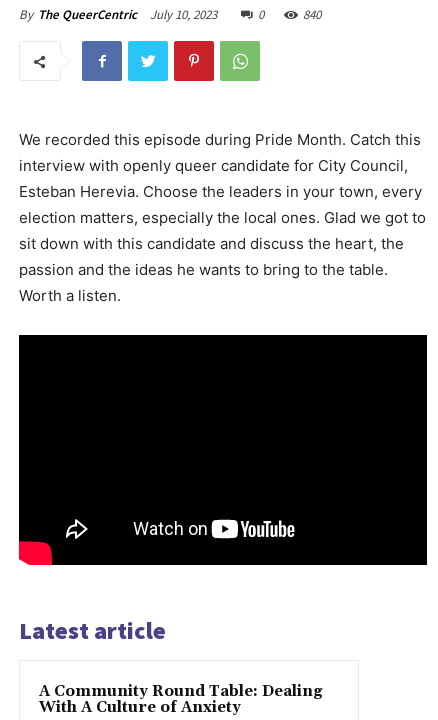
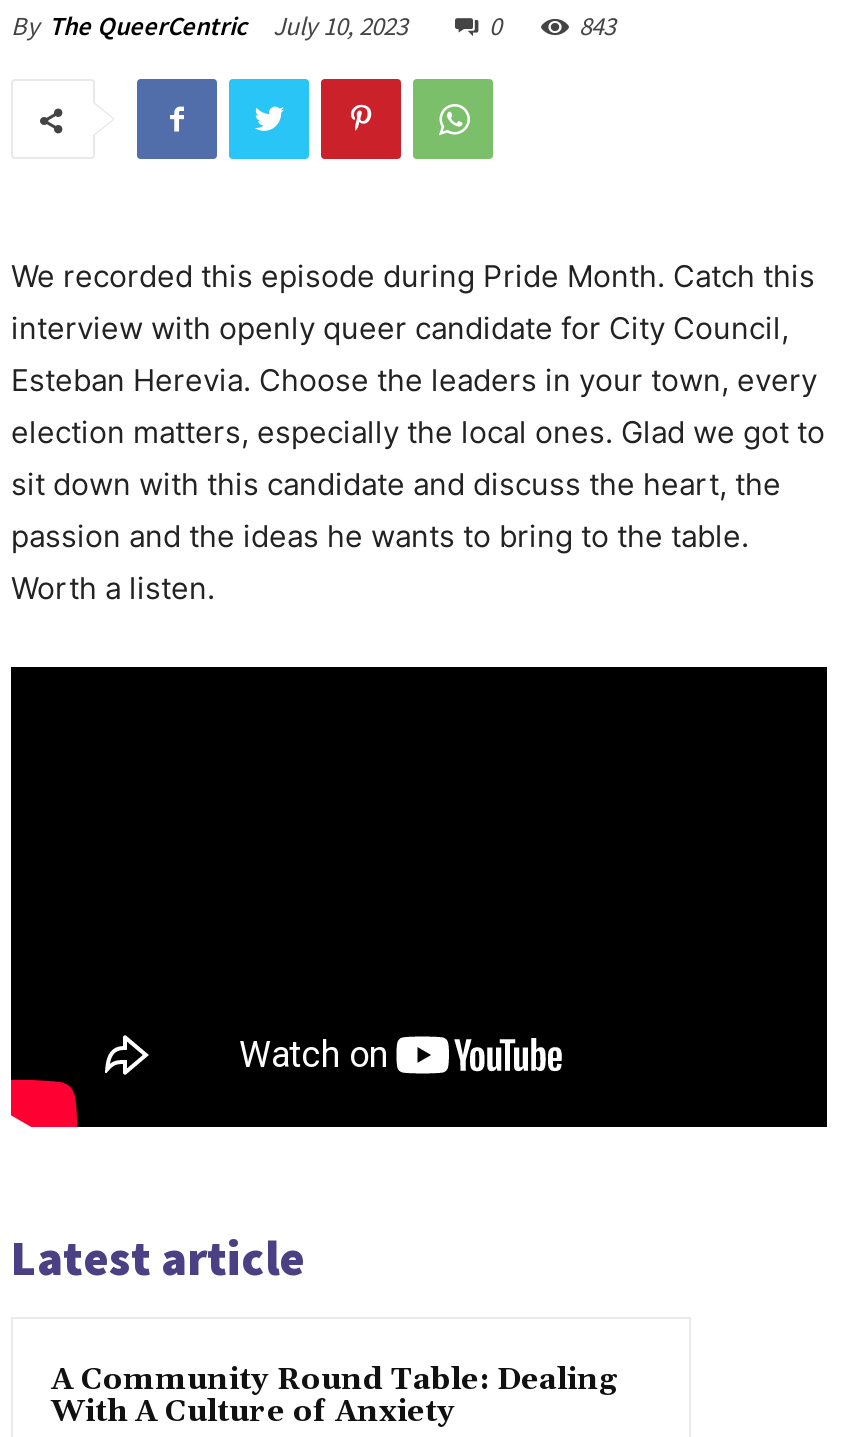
- 840
+ 843
